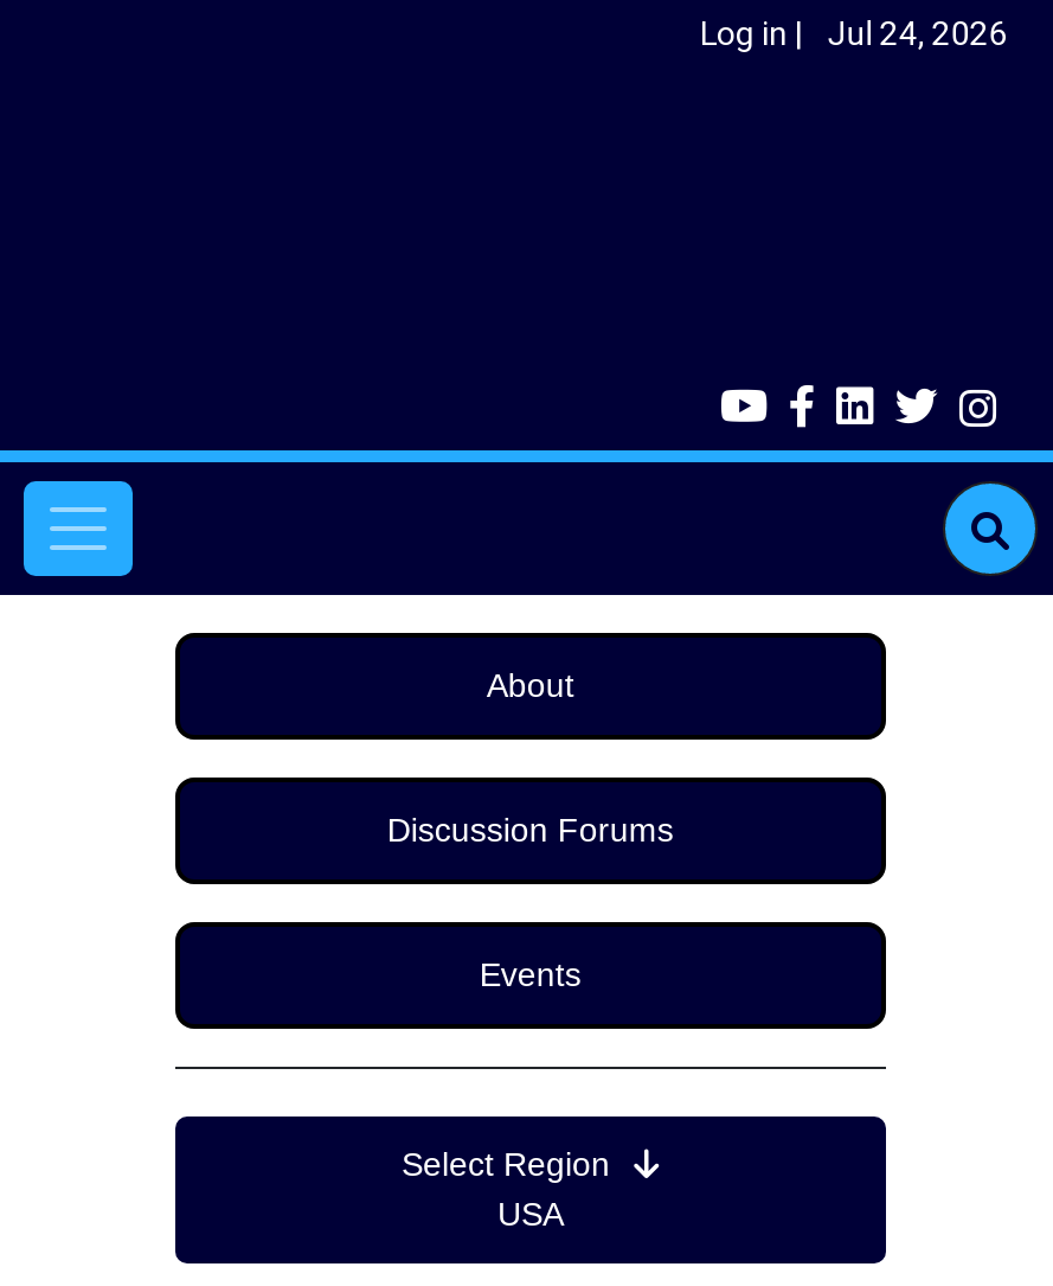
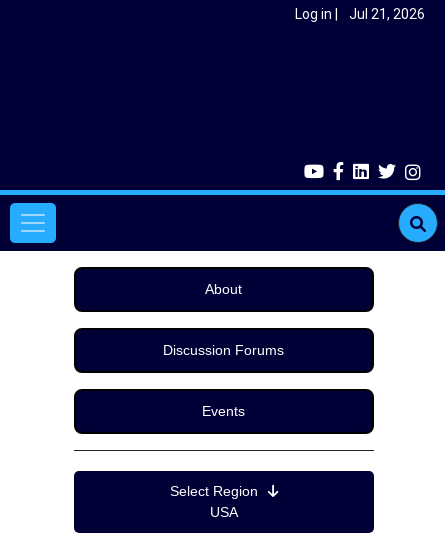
- Log in Jul 24, 2026
+ Log in Jul 21, 2026
